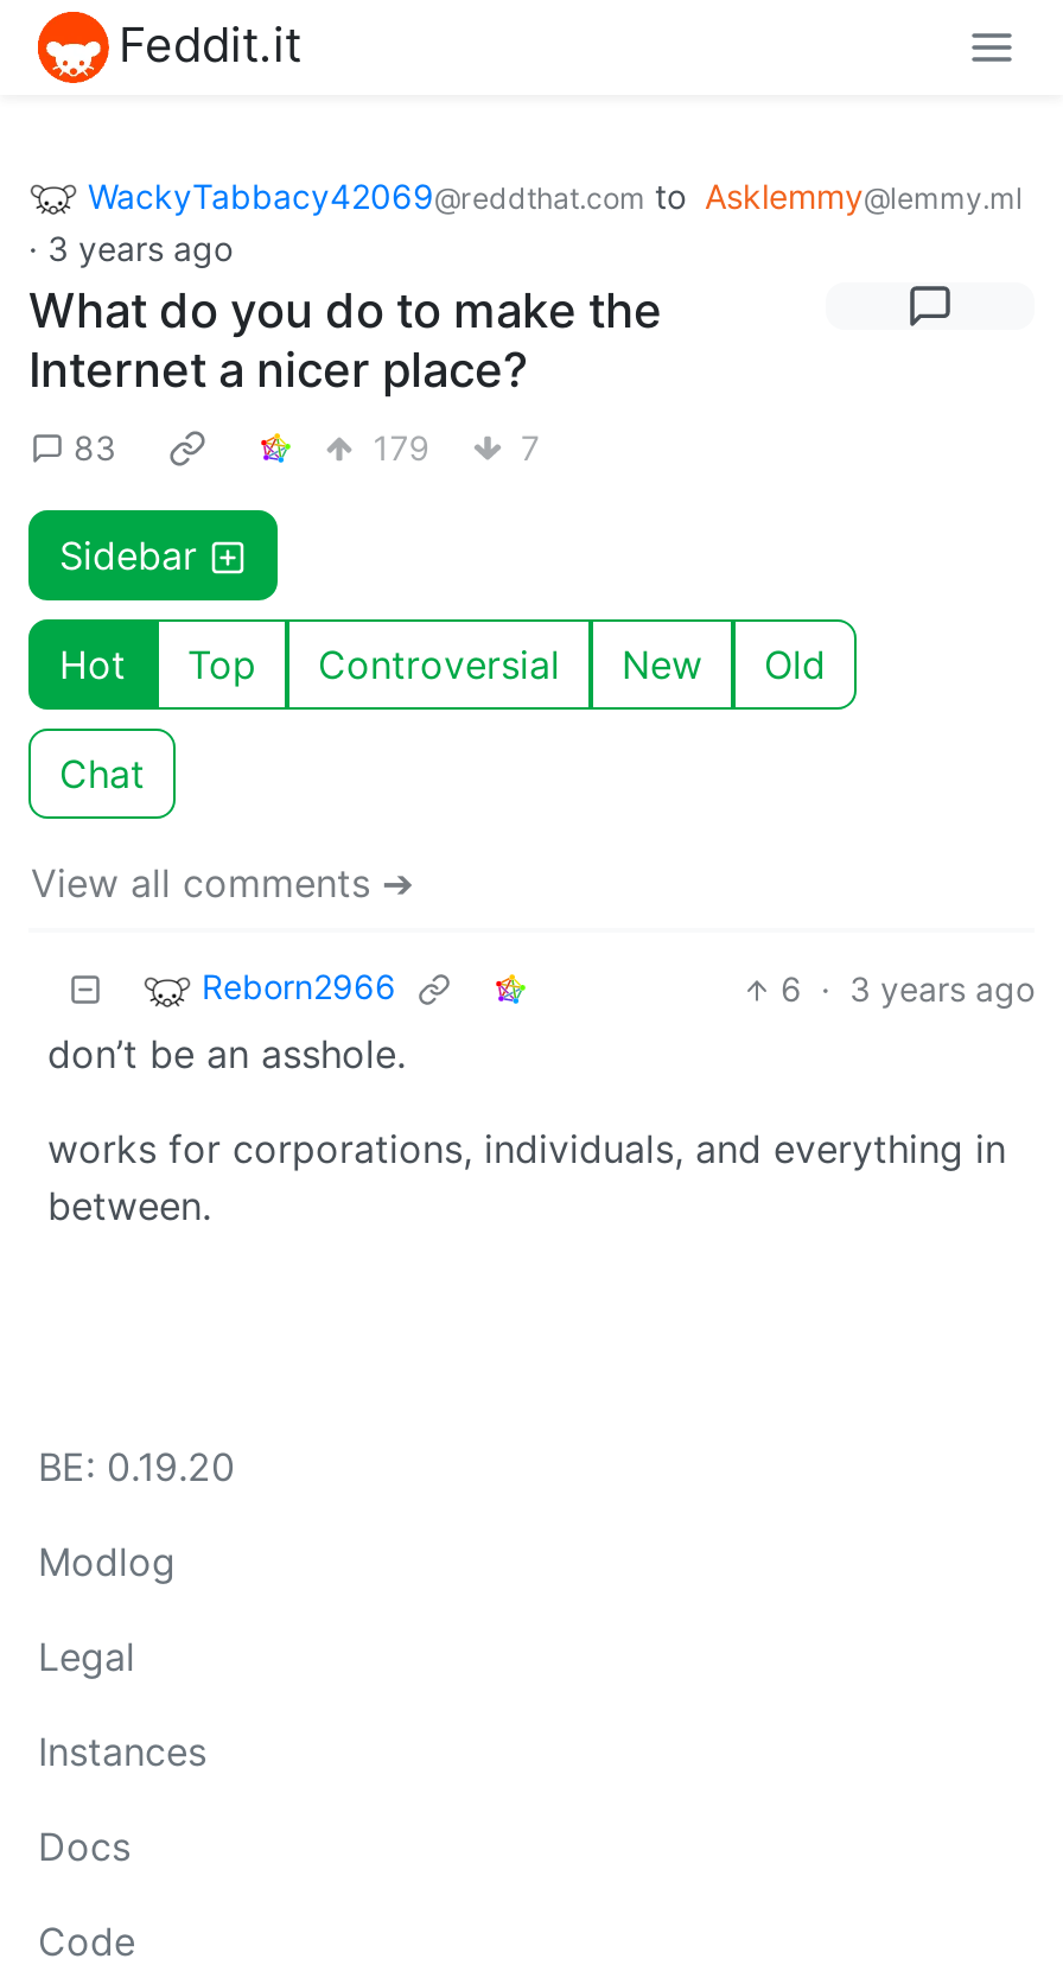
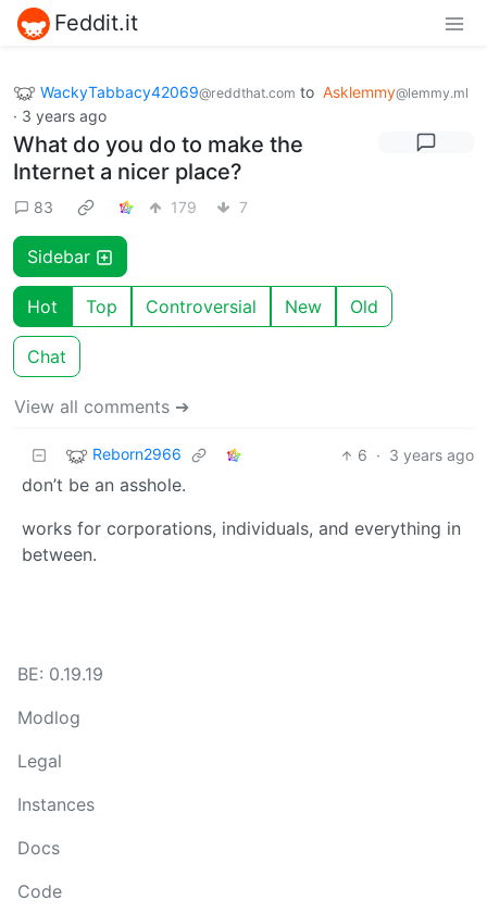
- BE: 0.19.20
+ BE: 0.19.19
